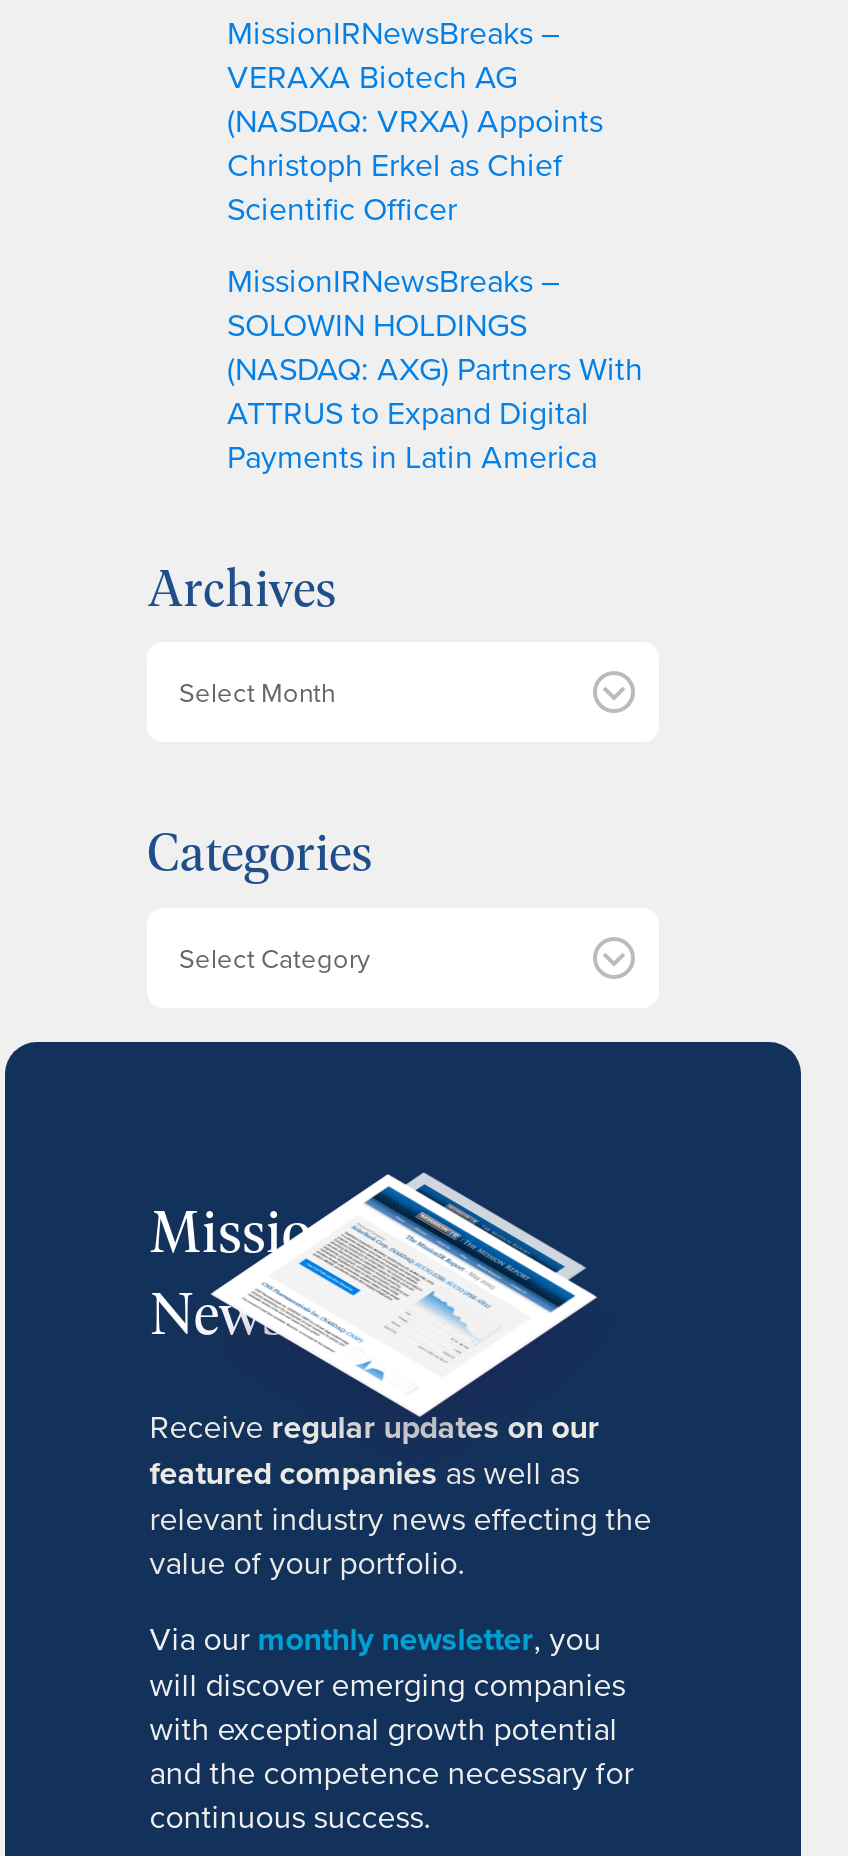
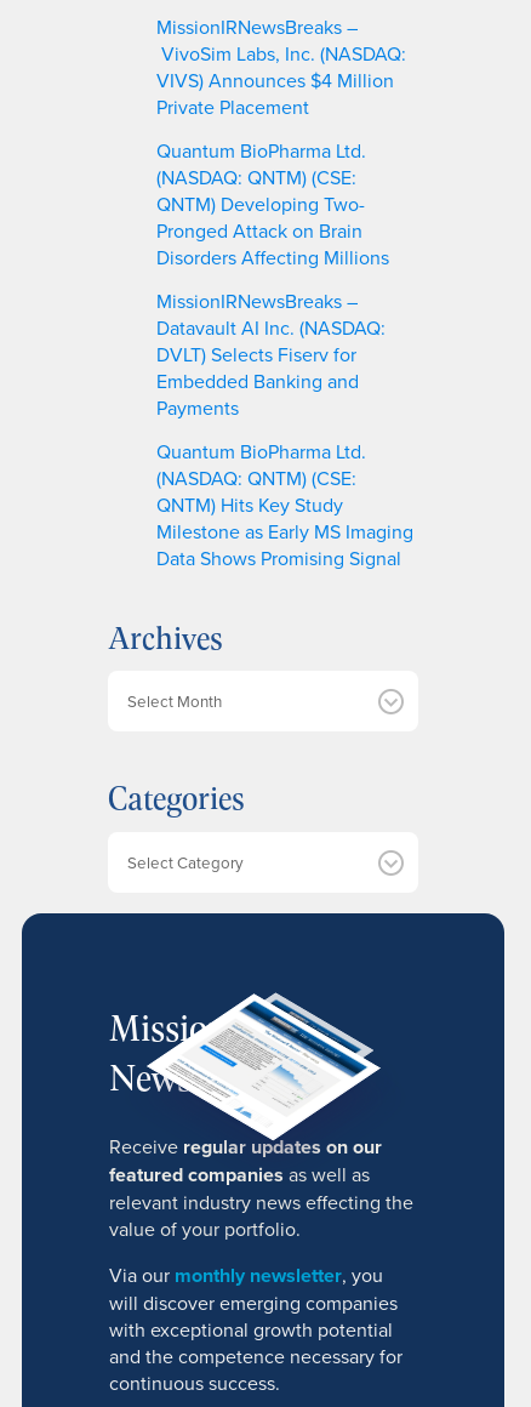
- VERAXA Biotech AG
- (NASDAQ: VRXA) Appoints
- Christoph Erkel as Chief
- Scientific Officer
+ VivoSim Labs, Inc. (NASDAQ:
+ VIVS) Announces $4 Million
+ Private Placement
+ Quantum BioPharma Ltd.
+ (NASDAQ: QNTM) (CSE:
+ QNTM) Developing Two-
+ Pronged Attack on Brain
+ Disorders Affecting Millions

- SOLOWIN HOLDINGS
- (NASDAQ: AXG) Partners With
- ATTRUS to Expand Digital
- Payments in Latin America
+ Datavault AI Inc. (NASDAQ:
+ DVLT) Selects Fiserv for
+ Embedded Banking and
+ Payments
+ Quantum BioPharma Ltd.
+ (NASDAQ: QNTM) (CSE:
+ QNTM) Hits Key Study
+ Milestone as Early MS Imaging
+ Data Shows Promising Signal
